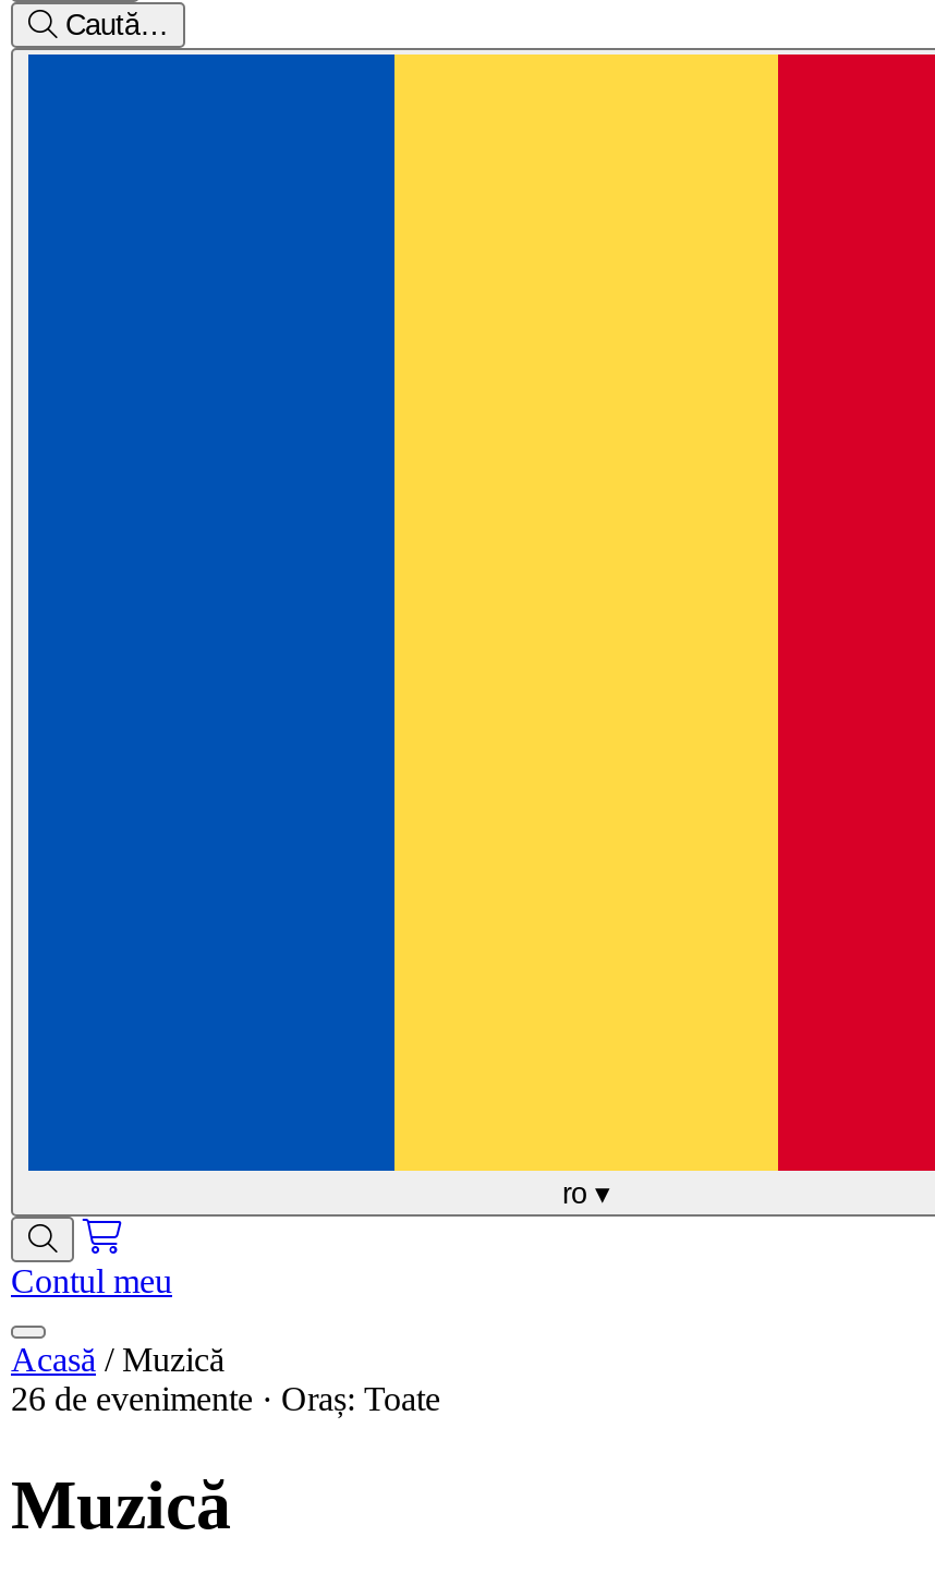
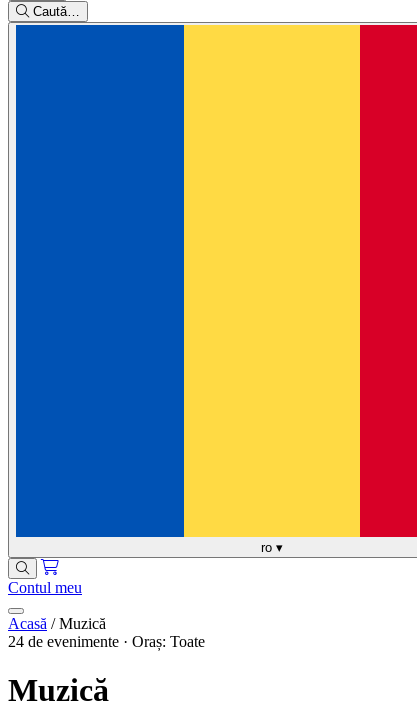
- 26 de evenimente · Oraș: Toate
+ 24 de evenimente · Oraș: Toate
